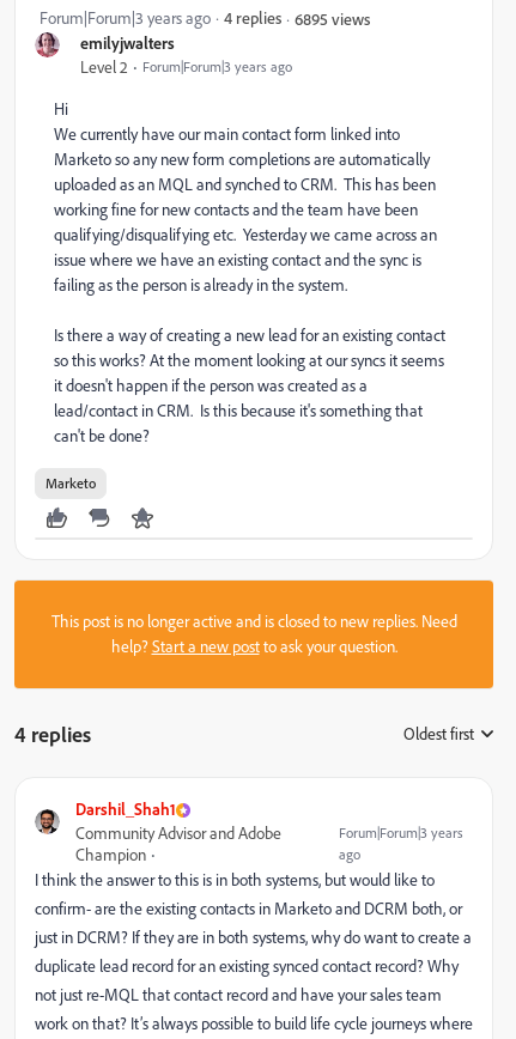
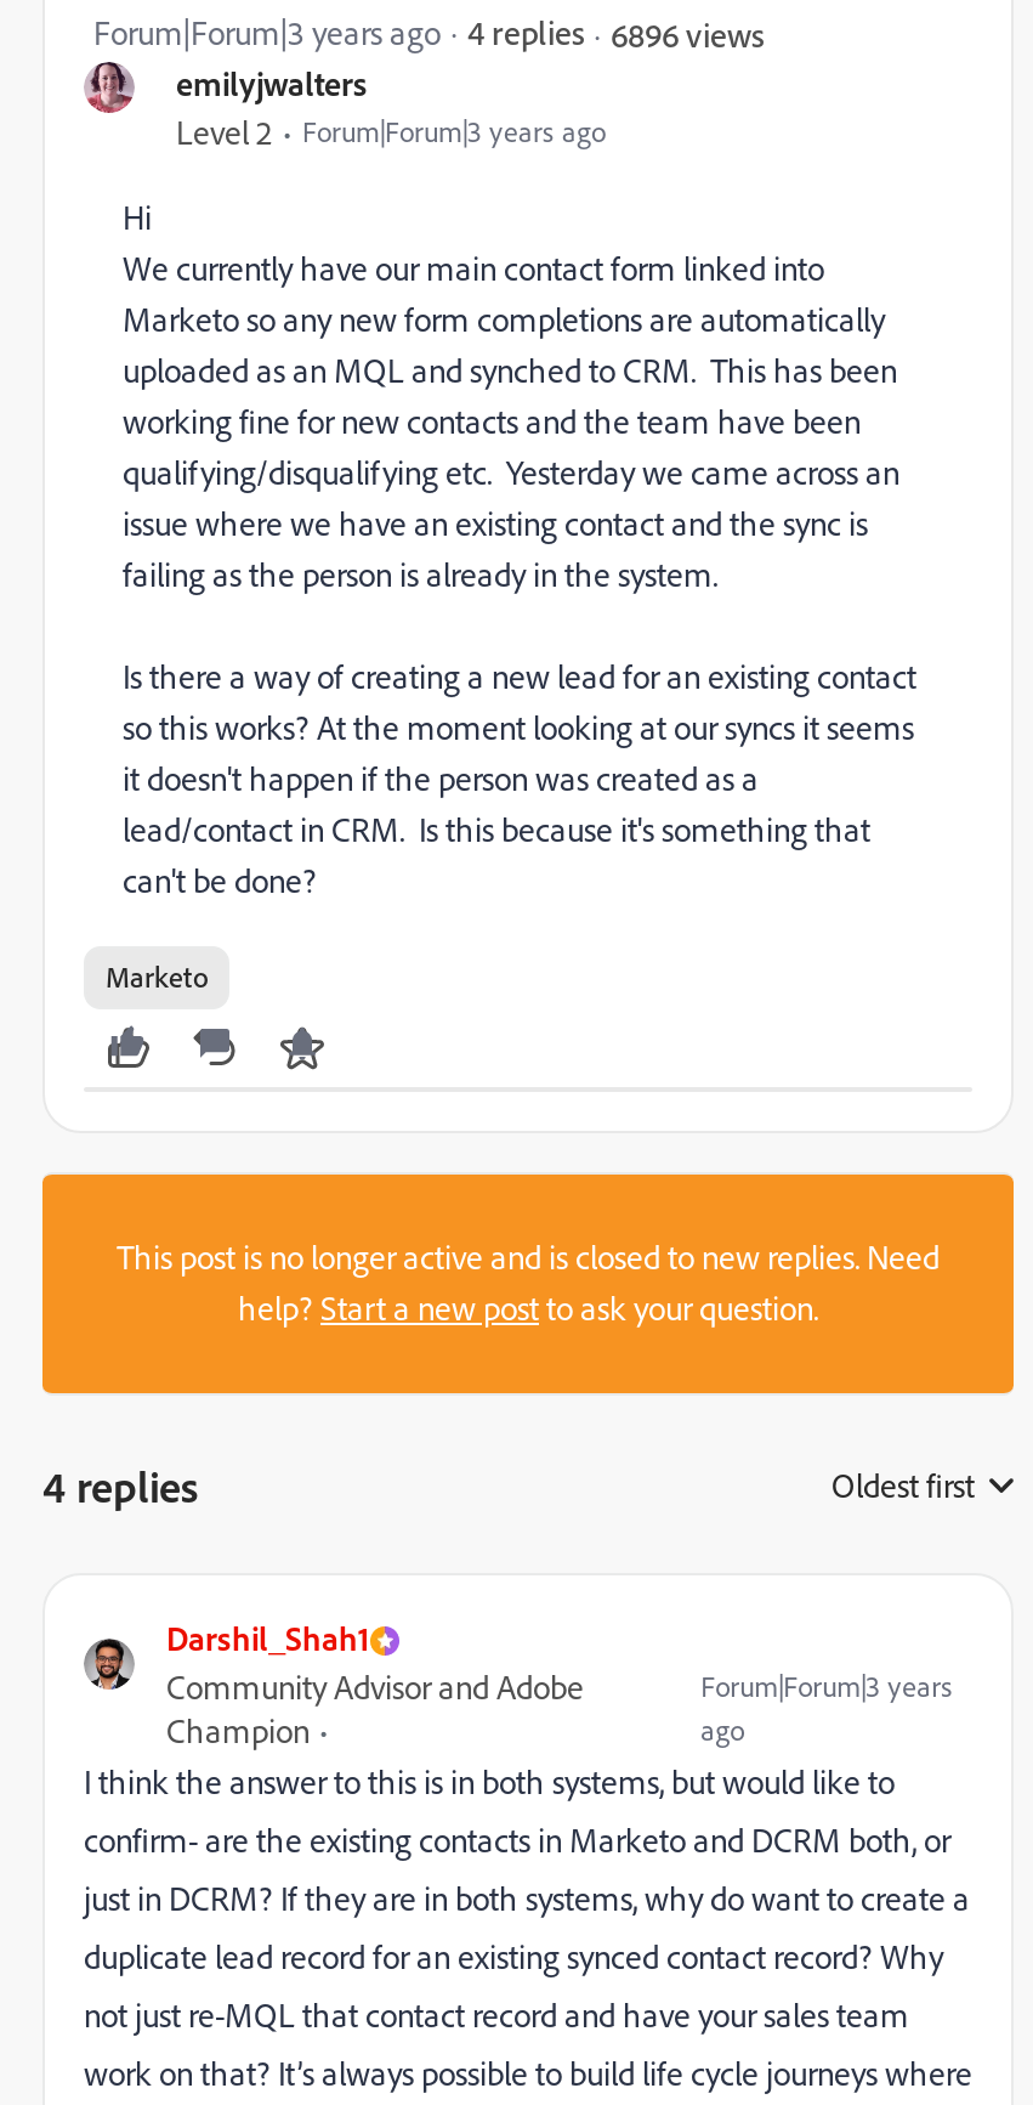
- 6895 views
+ 6896 views
